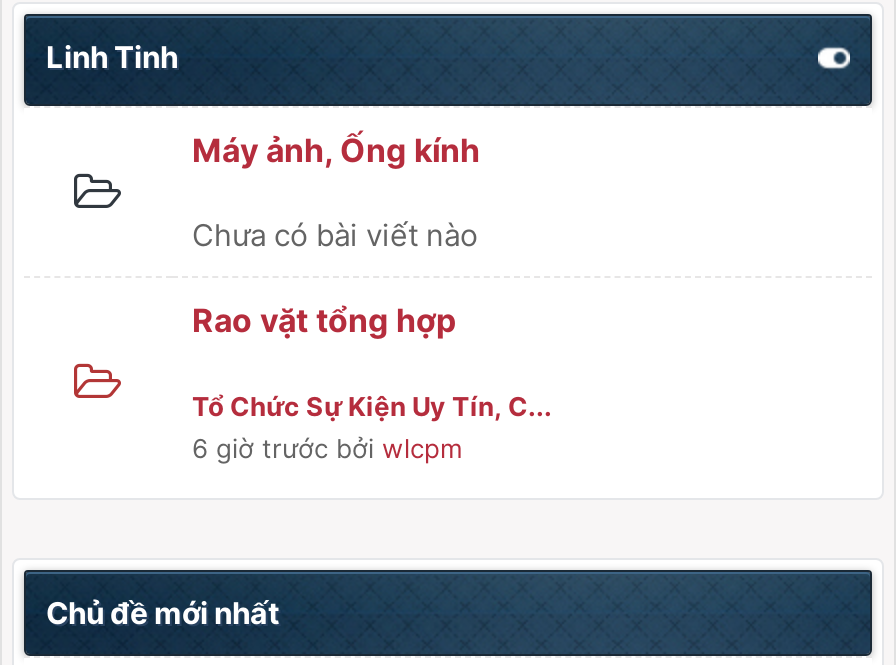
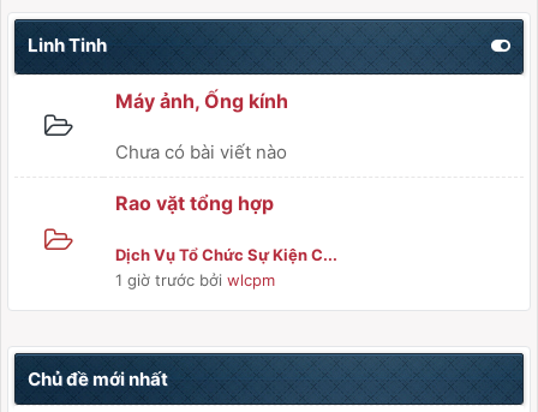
- Tổ Chức Sự Kiện Uy Tín, C...
+ Dịch Vụ Tổ Chức Sự Kiện C...

- 6 giờ trước bởi wlcpm
+ 1 giờ trước bởi wlcpm
